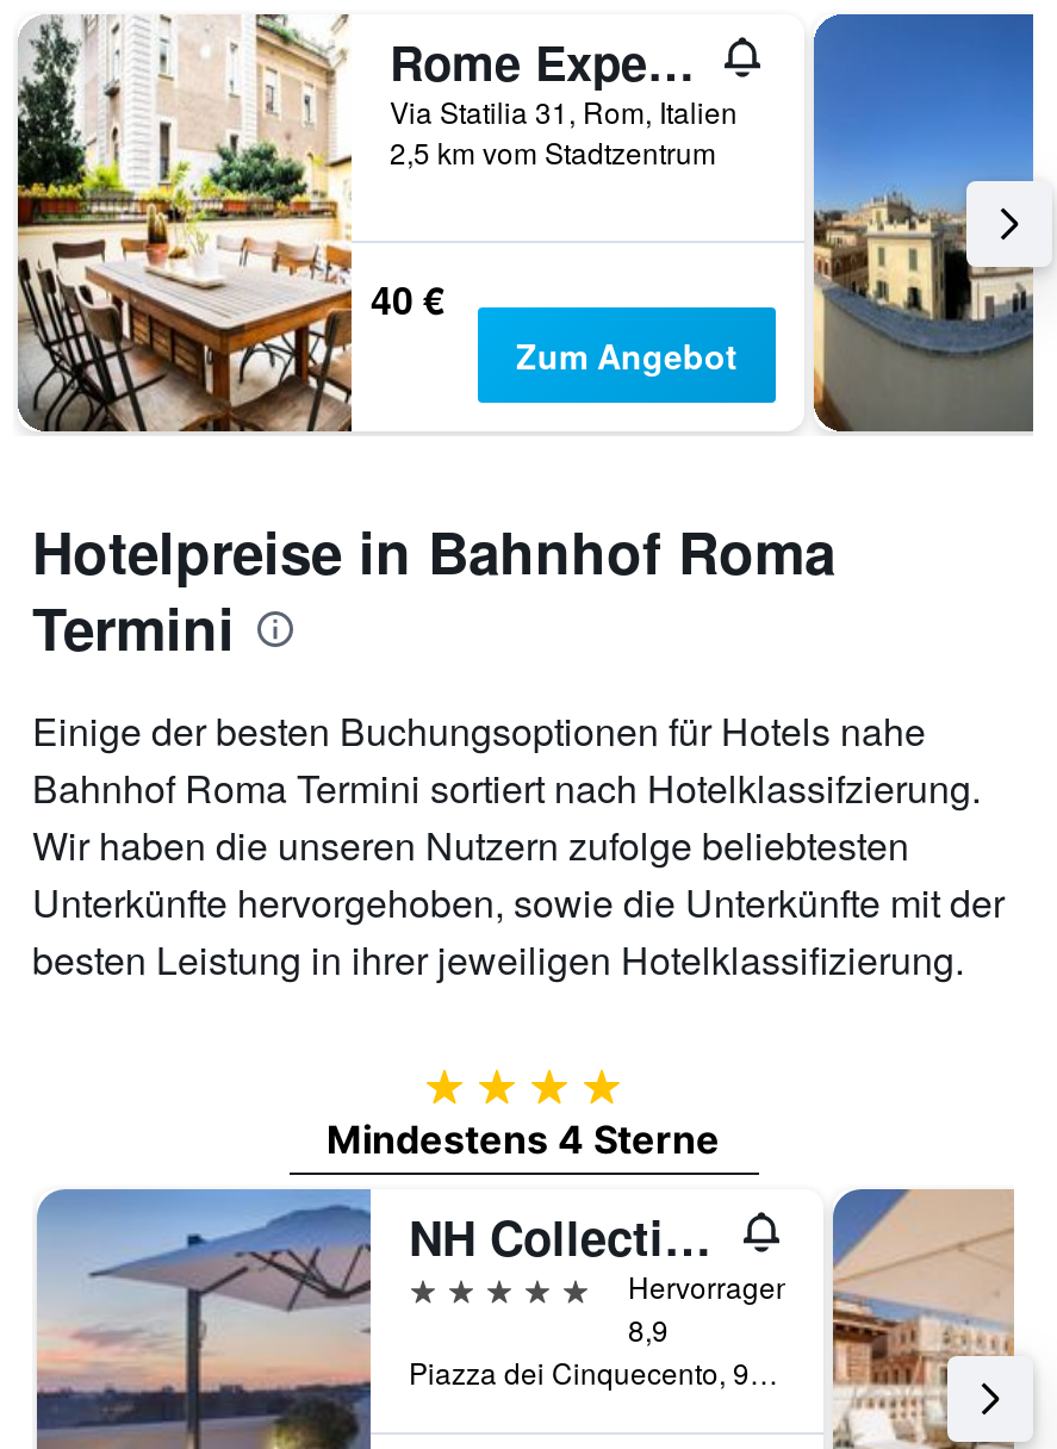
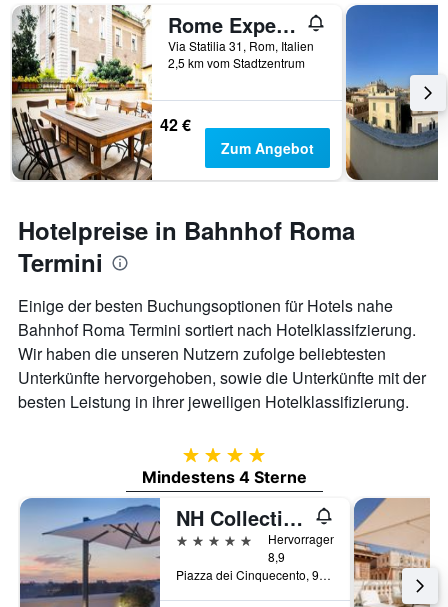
- 40 €
+ 42 €
